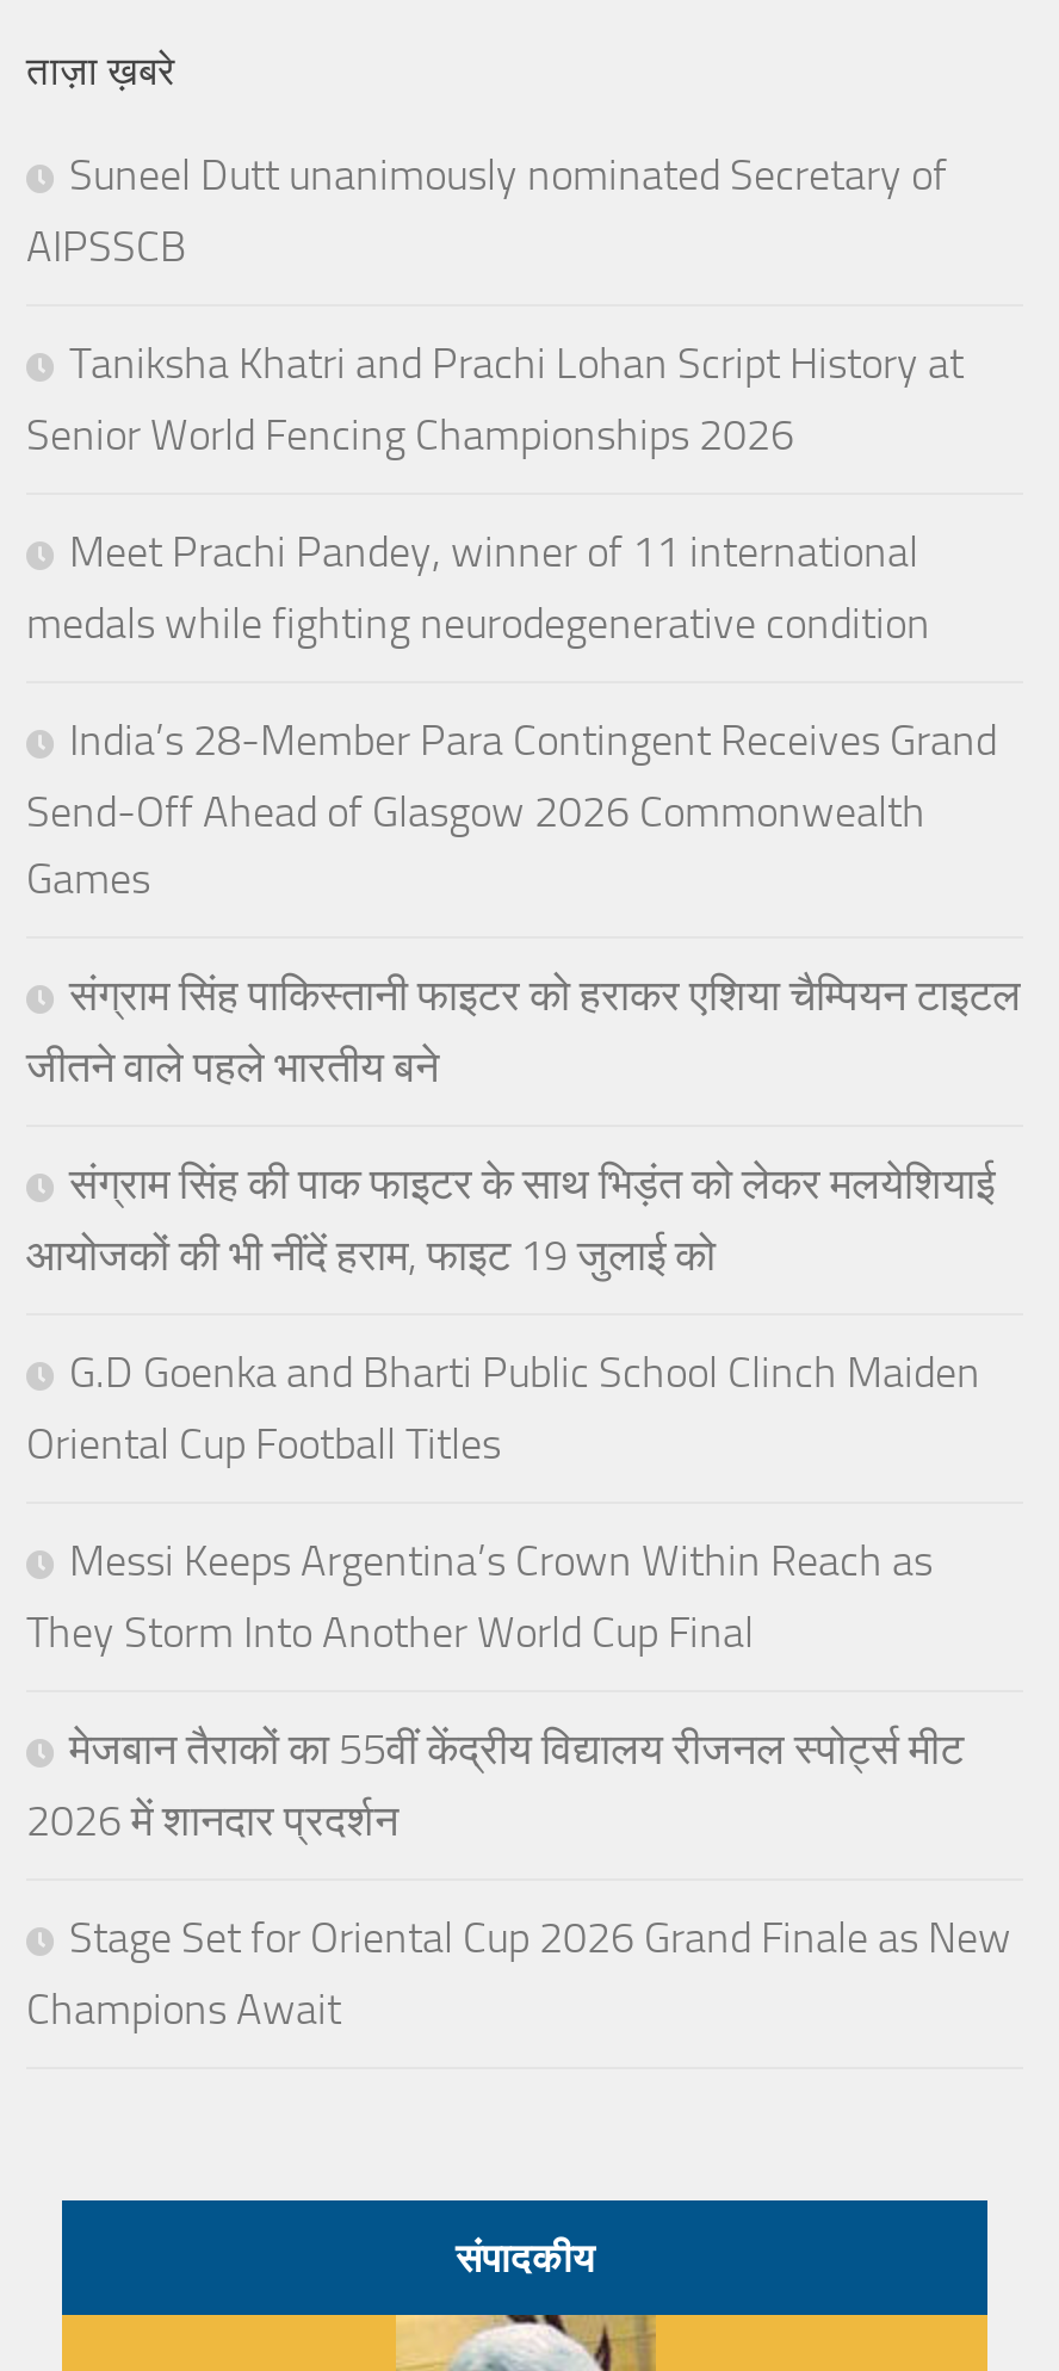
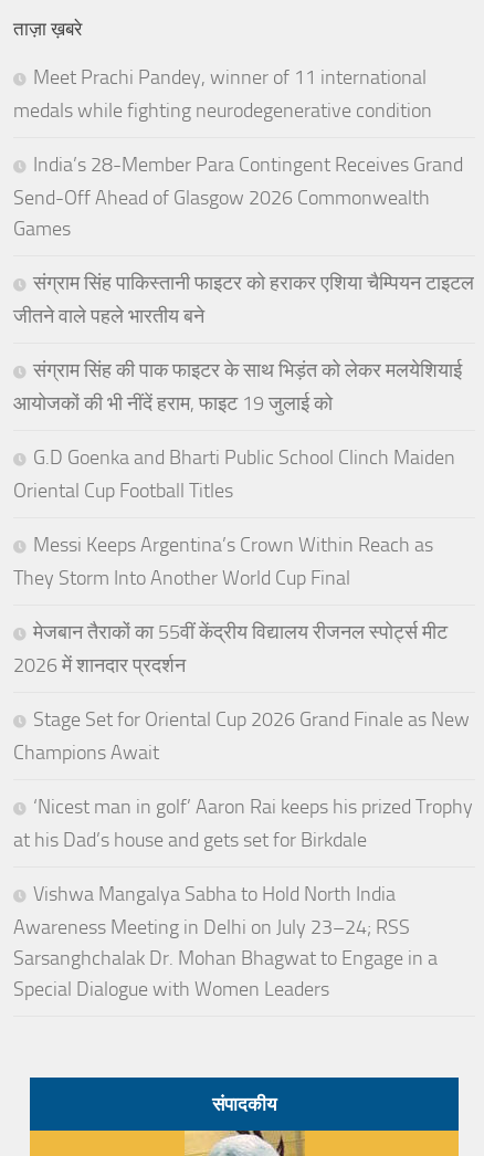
- Suneel Dutt unanimously nominated Secretary of
- AIPSSCB
- Taniksha Khatri and Prachi Lohan Script History at
- Senior World Fencing Championships 2026

moved up: Meet Prachi Pandey, winner of 11 international | medals while fighting neurodegenerative condition | India’s 28-Member Para Contingent Receives Grand | ... | Stage Set for Oriental Cup 2026 Grand Finale as New | Champions Await

+ ‘Nicest man in golf’ Aaron Rai keeps his prized Trophy
+ at his Dad’s house and gets set for Birkdale
+ Vishwa Mangalya Sabha to Hold North India
+ Awareness Meeting in Delhi on July 23–24; RSS
+ Sarsanghchalak Dr. Mohan Bhagwat to Engage in a
+ Special Dialogue with Women Leaders
